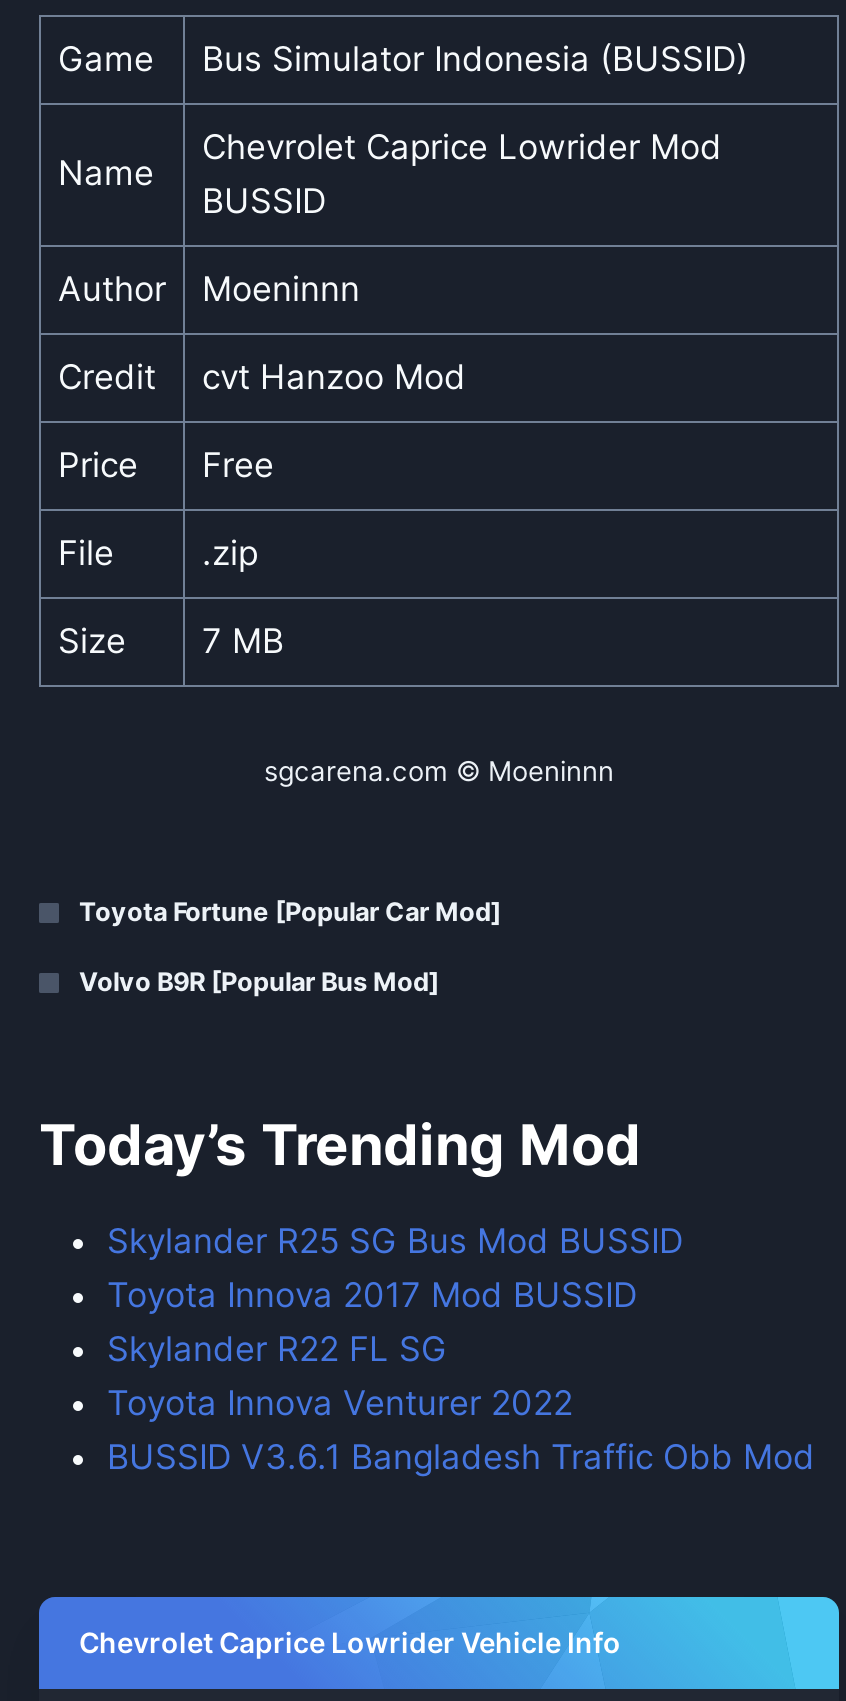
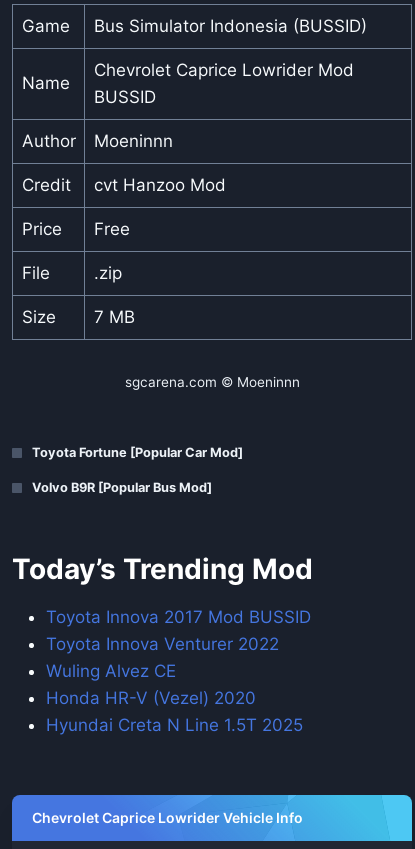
- Skylander R25 SG Bus Mod BUSSID

moved up: Toyota Innova 2017 Mod BUSSID

- Skylander R22 FL SG

moved up: Toyota Innova Venturer 2022

- BUSSID V3.6.1 Bangladesh Traffic Obb Mod
+ Wuling Alvez CE
+ Honda HR-V (Vezel) 2020
+ Hyundai Creta N Line 1.5T 2025
